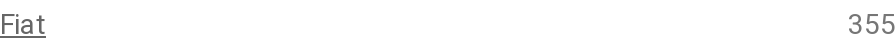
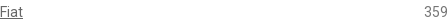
- 355
+ 359
